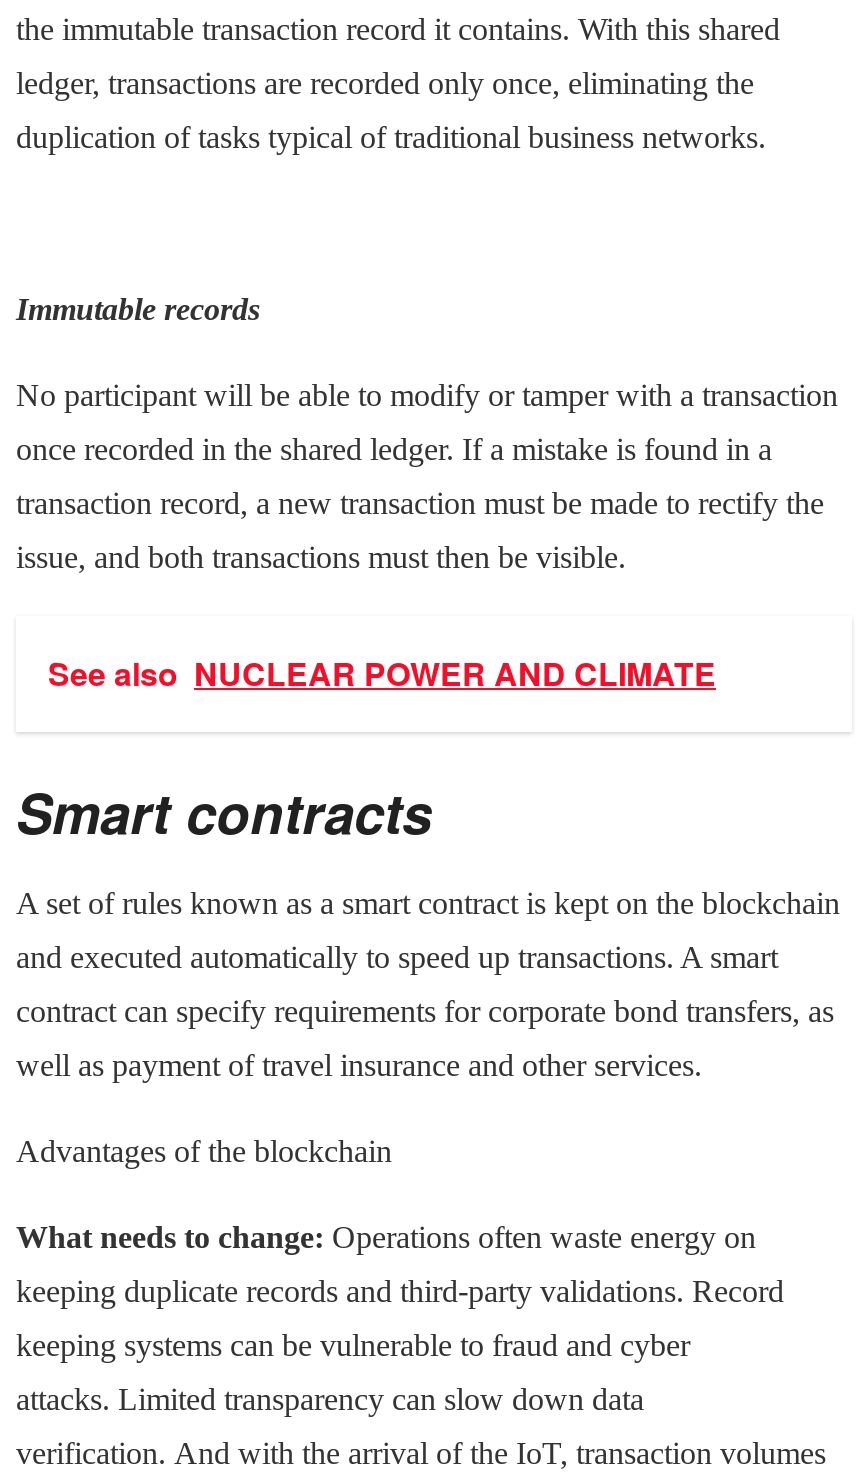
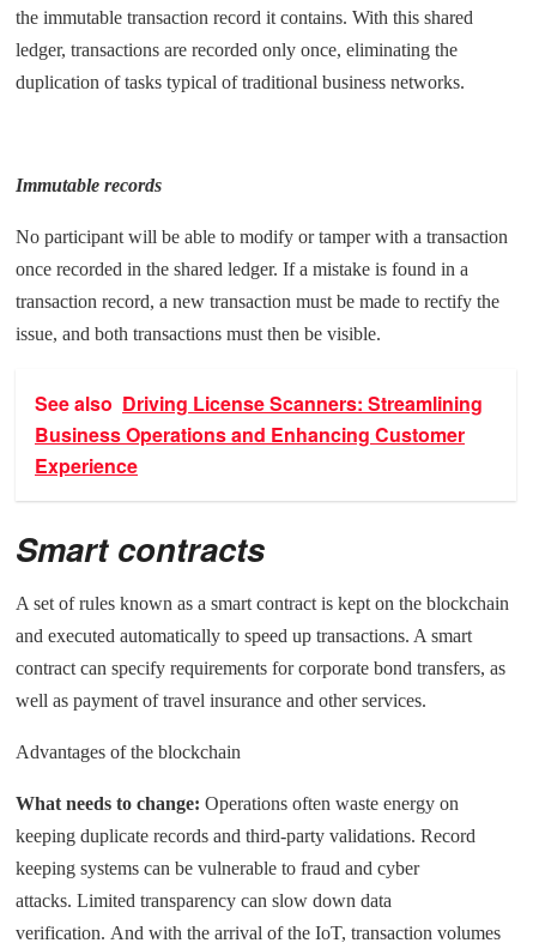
- See also NUCLEAR POWER AND CLIMATE
+ See also Driving License Scanners: Streamlining
+ Business Operations and Enhancing Customer
+ Experience
